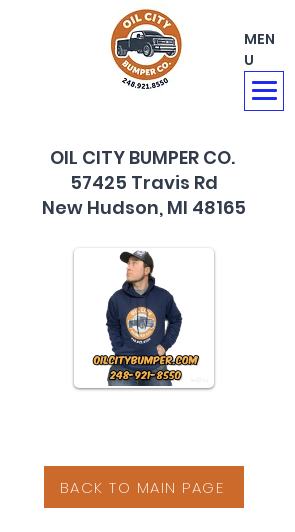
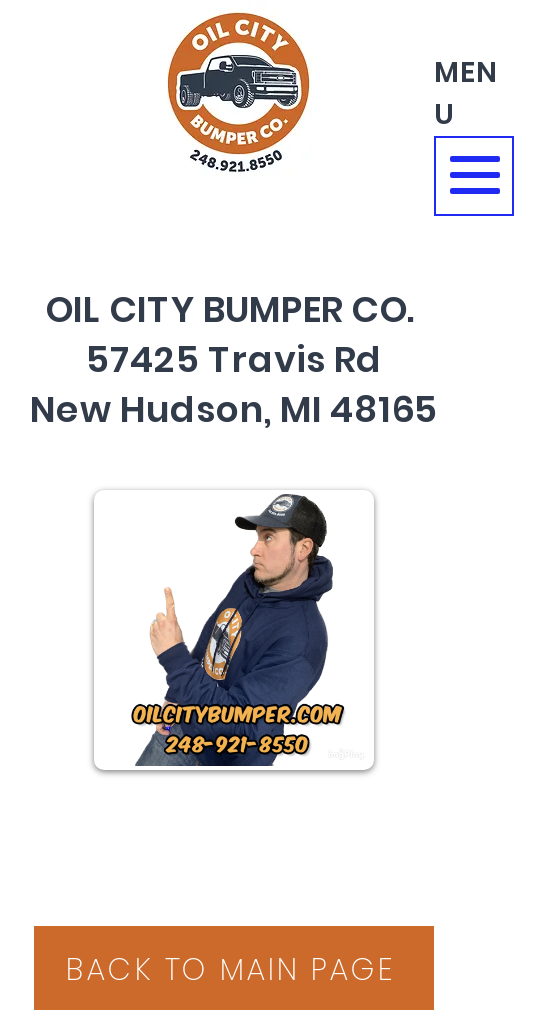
- [image]
+ [image]
